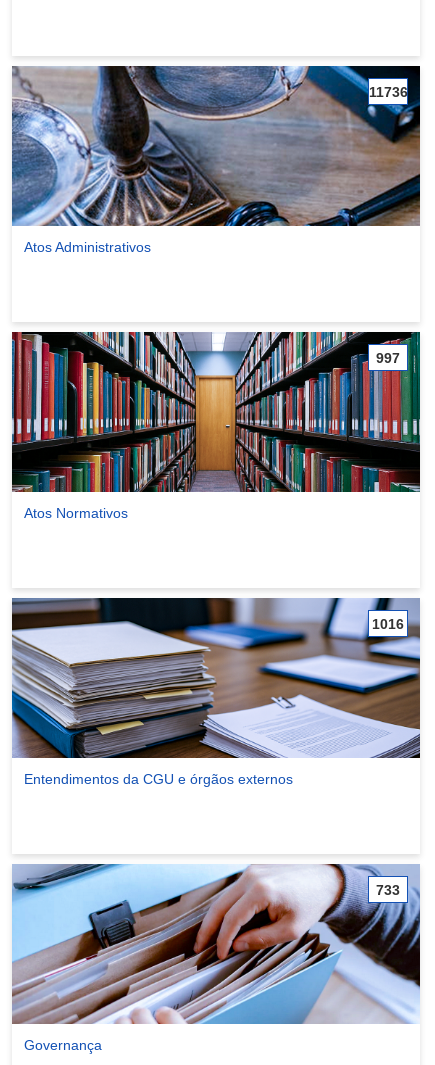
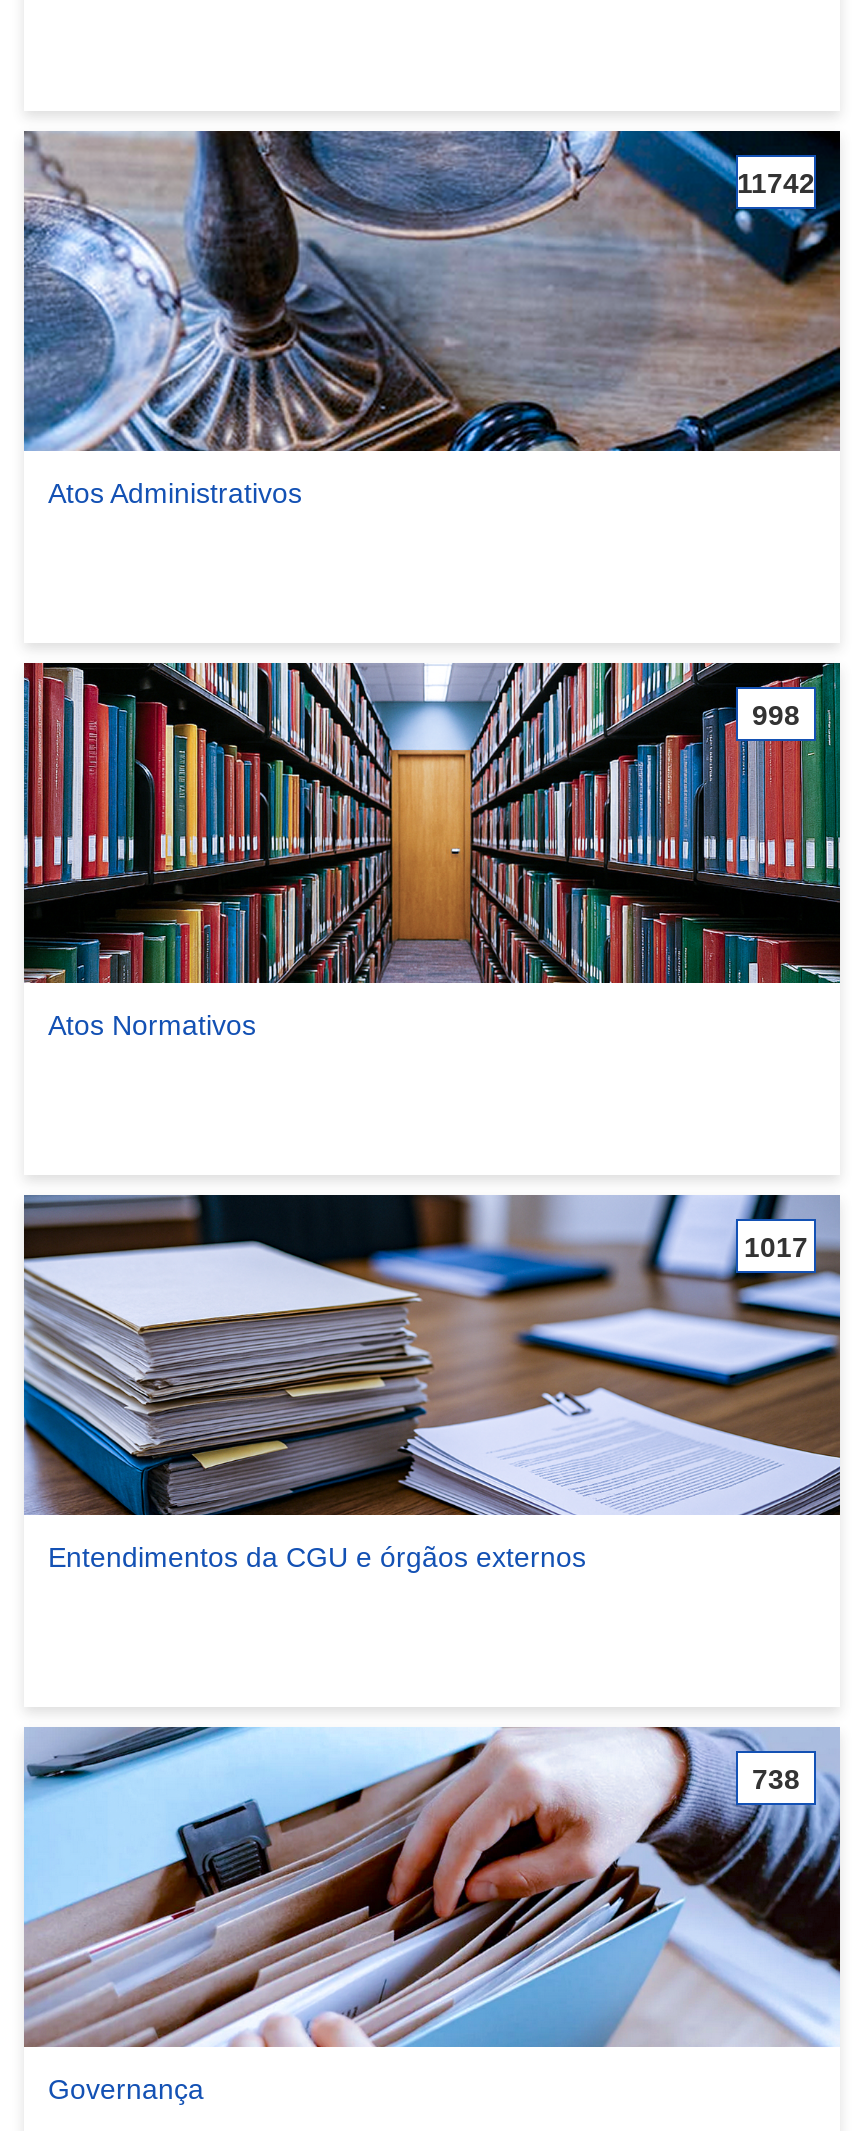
- 11736
+ 11742

- 997
+ 998

- 1016
+ 1017

- 733
+ 738
